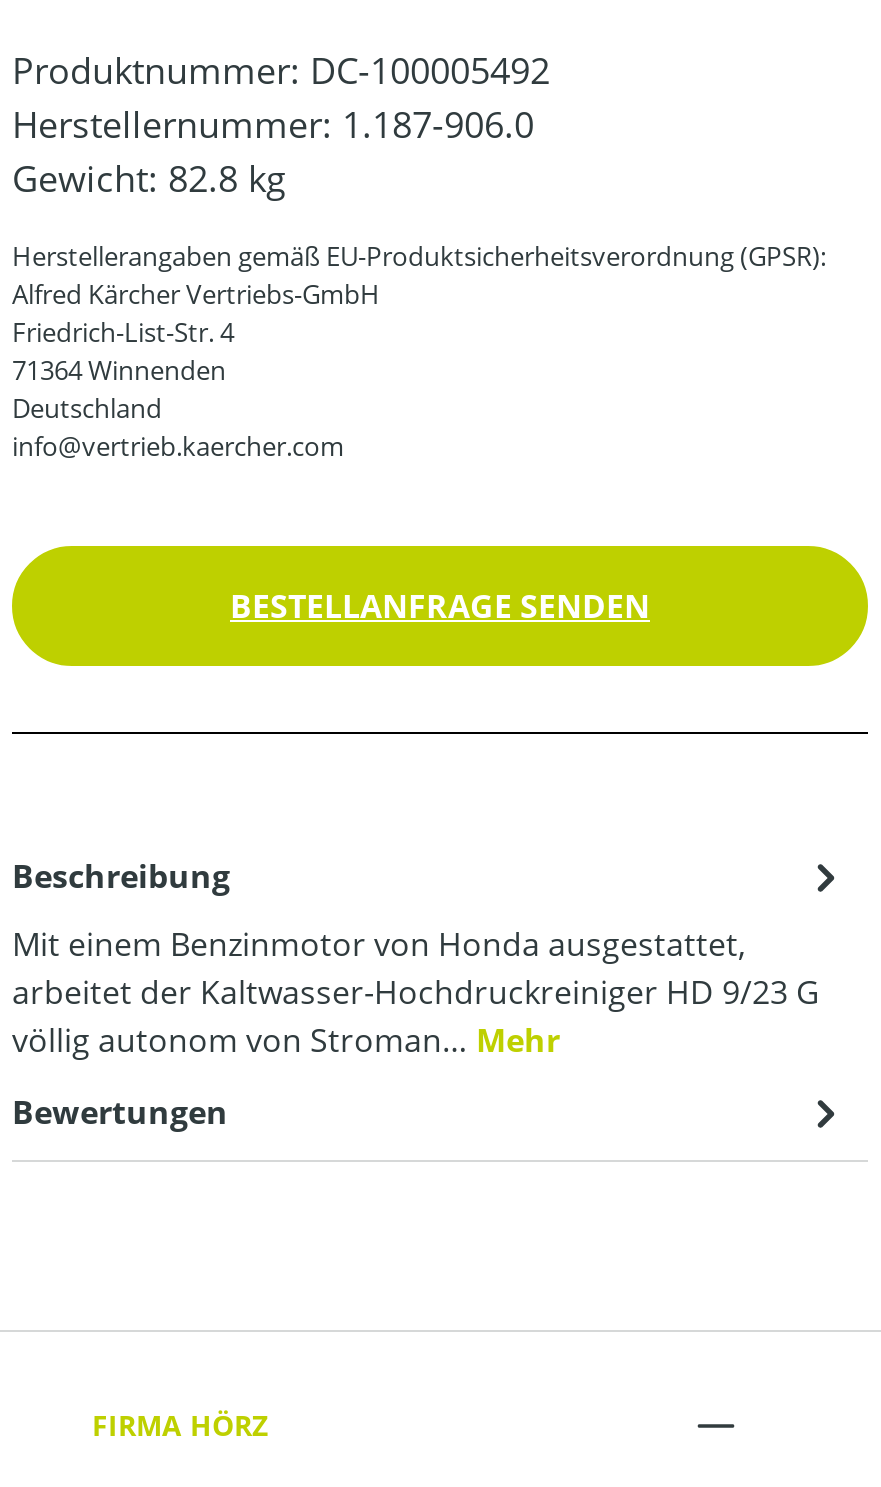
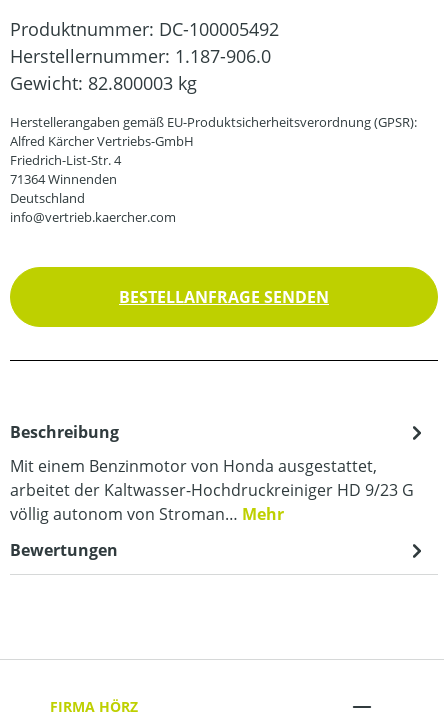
- Gewicht: 82.8 kg
+ Gewicht: 82.800003 kg
